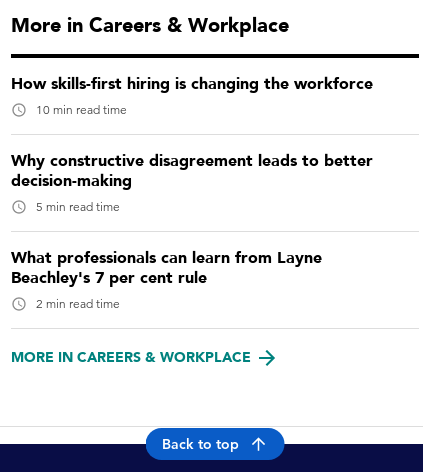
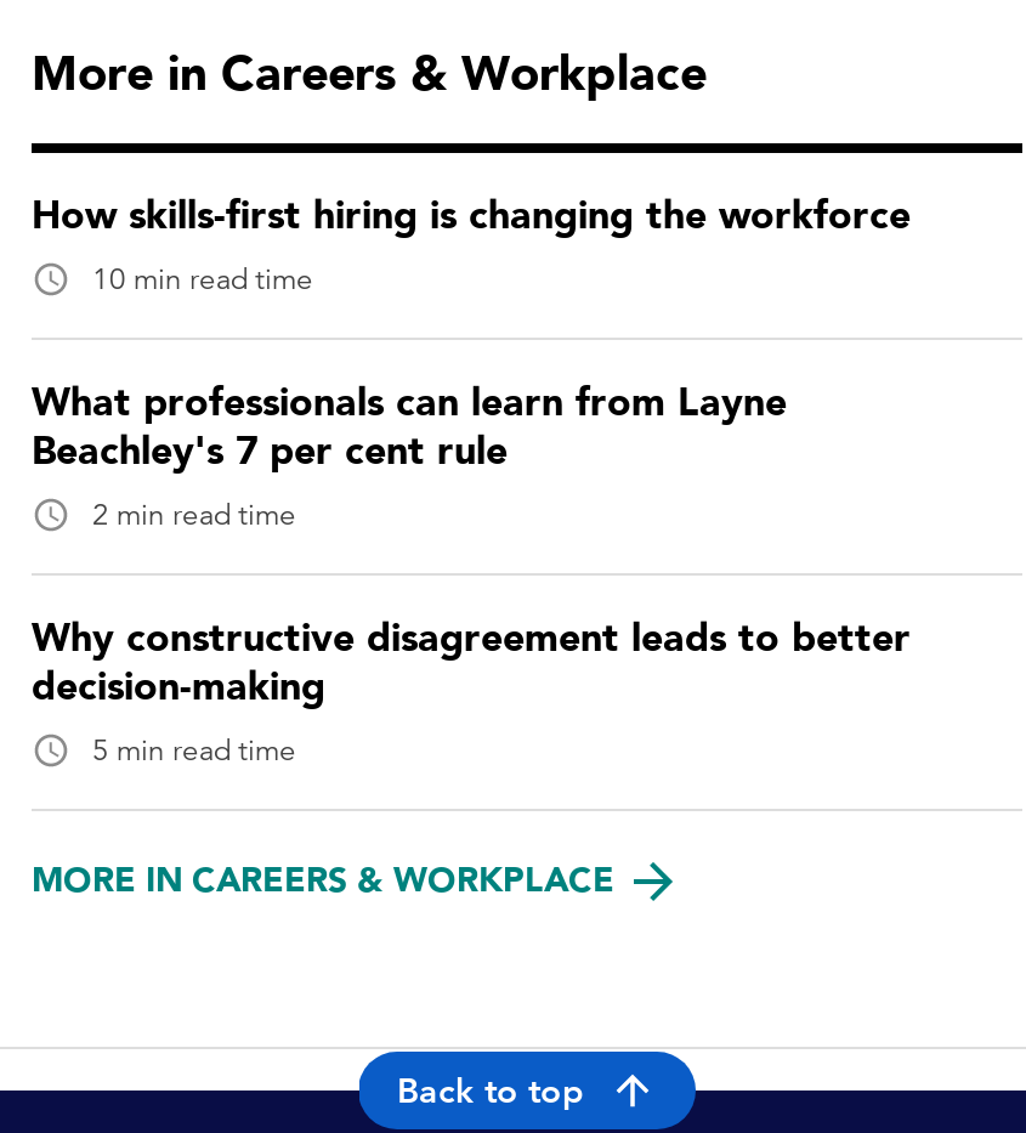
moved down: Why constructive disagreement leads to better | decision-making | 5 min read time

moved up: What professionals can learn from Layne | Beachley's 7 per cent rule | 2 min read time
